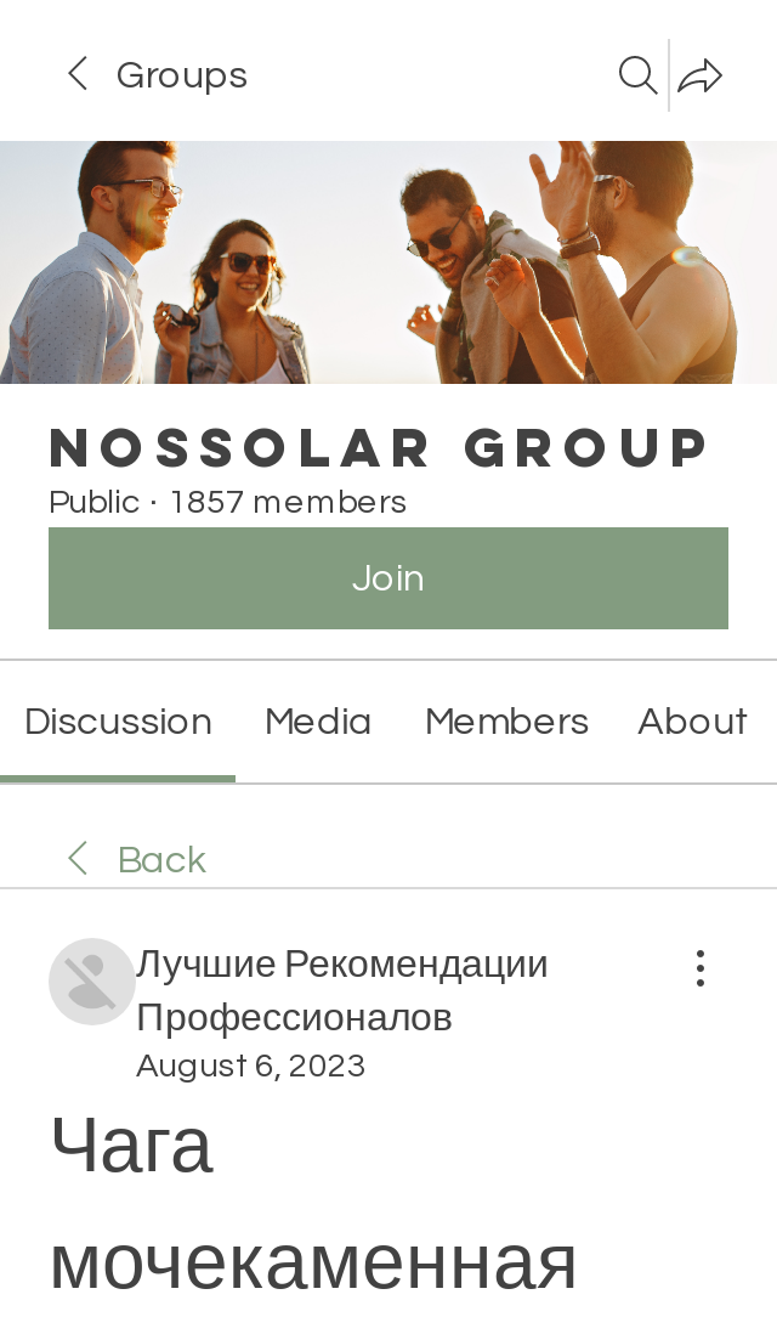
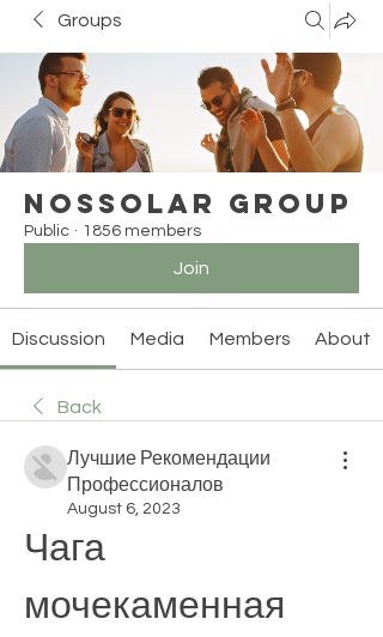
- Public · 1857 members
+ Public · 1856 members
